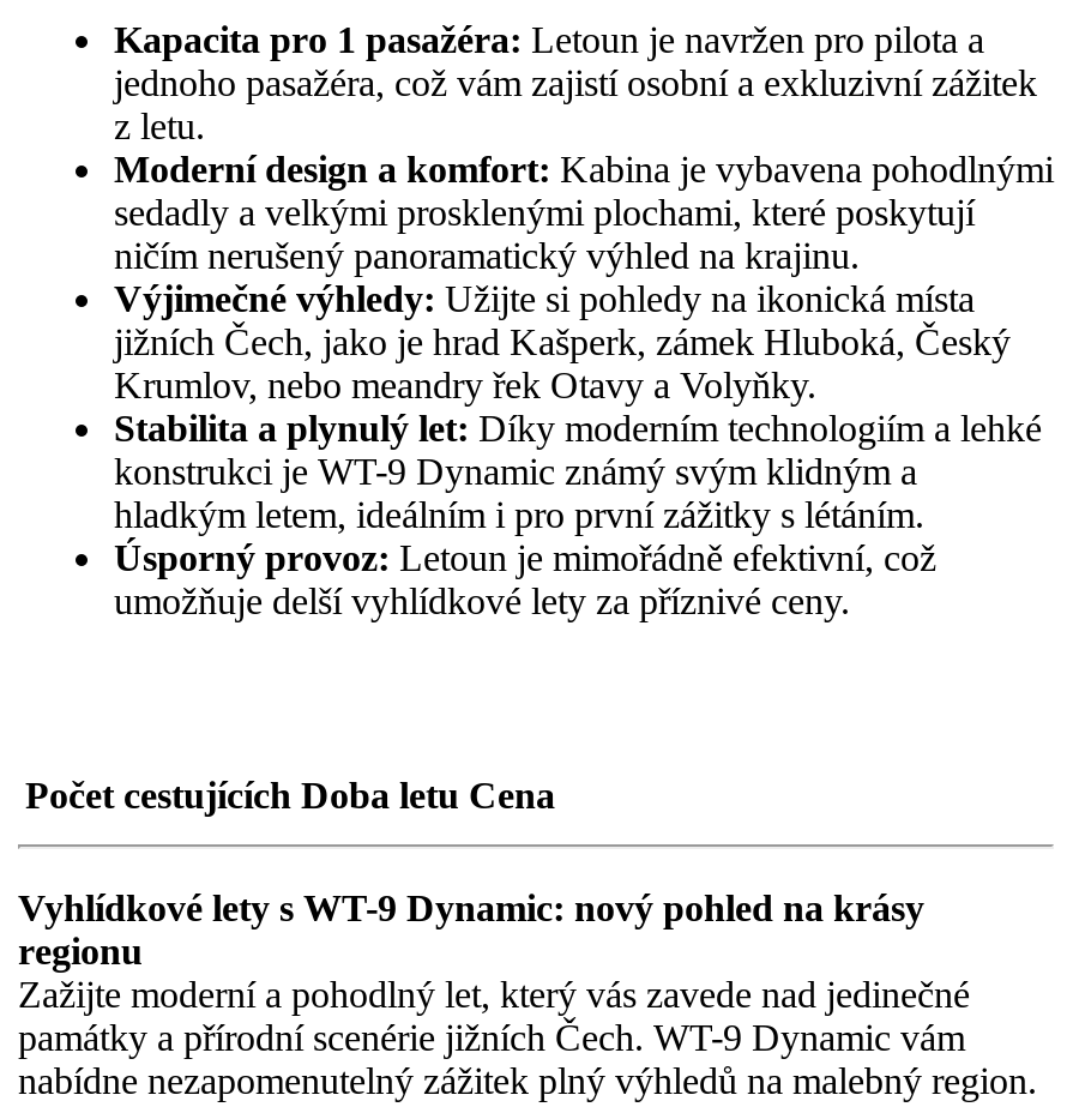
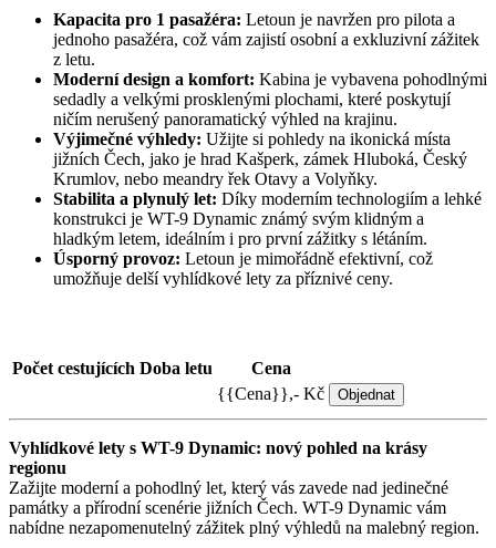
- Počet cestujících Doba letu Cena
+ Počet cestujících Doba letu
+ Cena
+ {{Cena}},- Kč
+ Objednat
